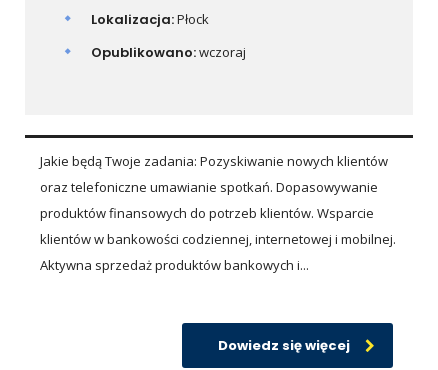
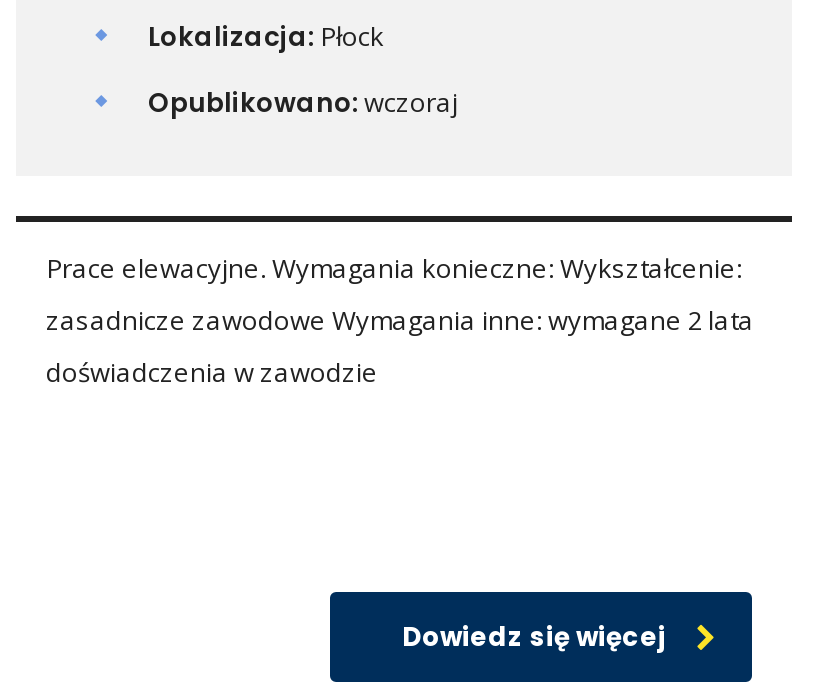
- Jakie będą Twoje zadania: Pozyskiwanie nowych klientów
- oraz telefoniczne umawianie spotkań. Dopasowywanie
- produktów finansowych do potrzeb klientów. Wsparcie
- klientów w bankowości codziennej, internetowej i mobilnej.
- Aktywna sprzedaż produktów bankowych i...
+ Prace elewacyjne. Wymagania konieczne: Wykształcenie:
+ zasadnicze zawodowe Wymagania inne: wymagane 2 lata
+ doświadczenia w zawodzie
